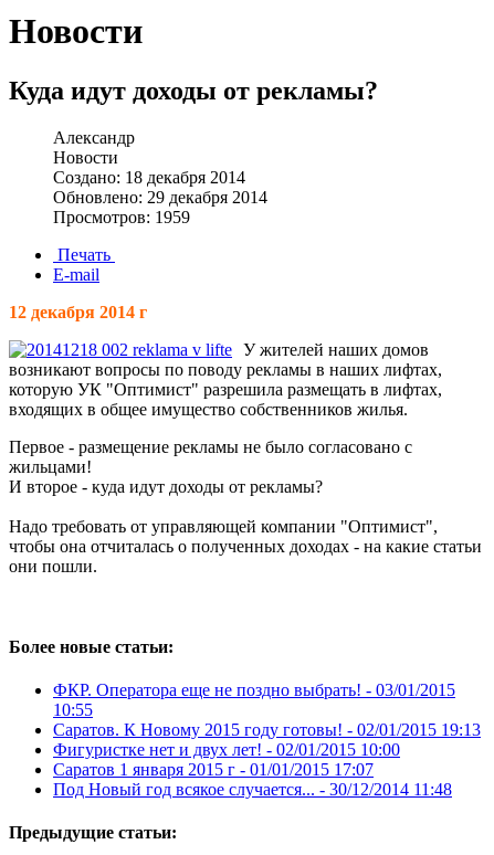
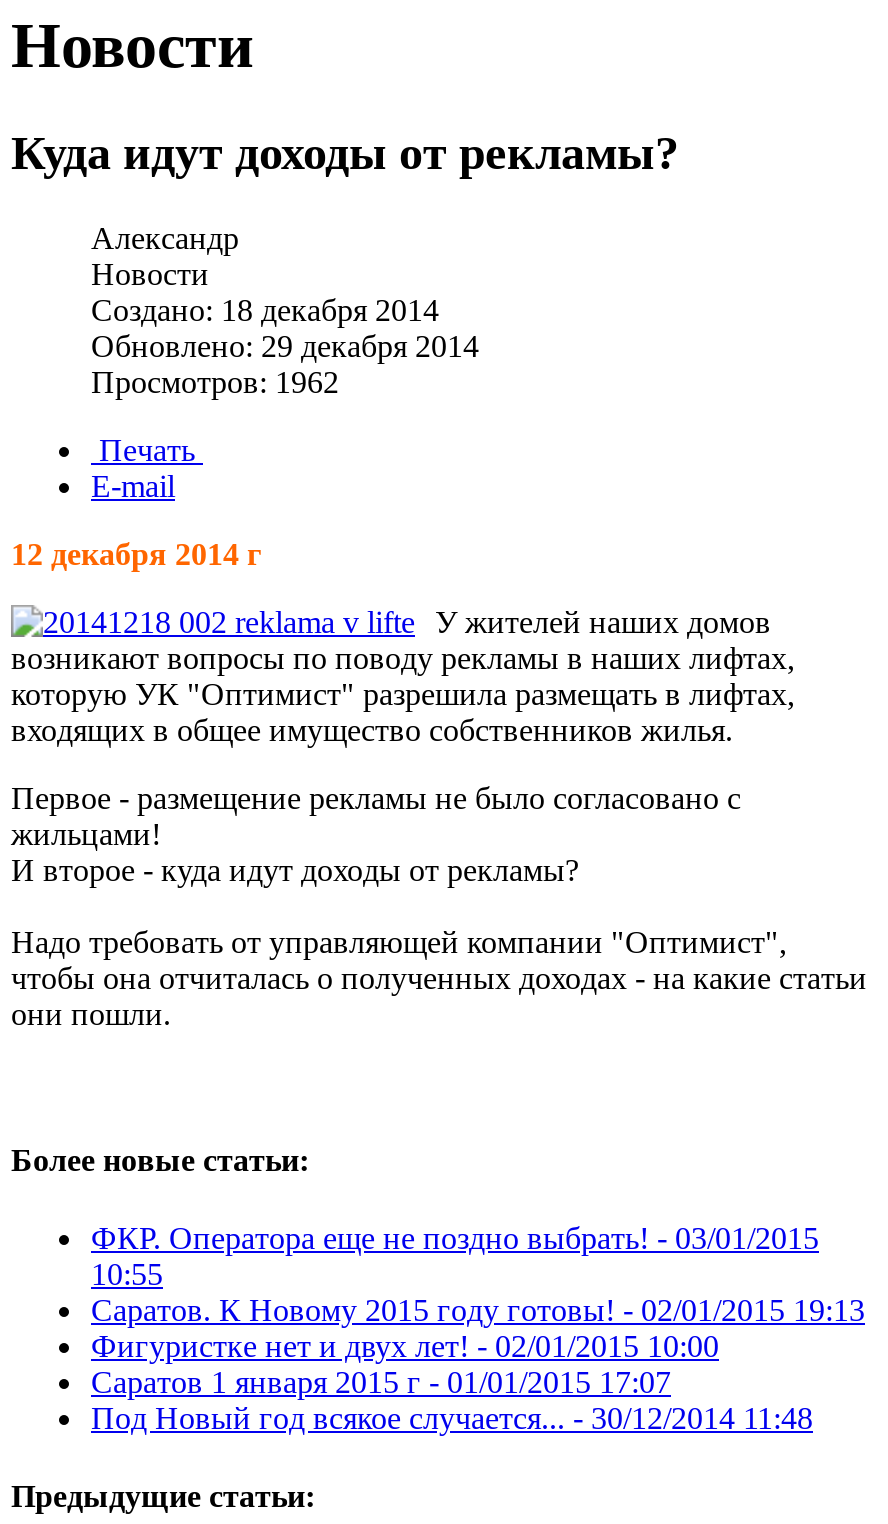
- Просмотров: 1959
+ Просмотров: 1962
